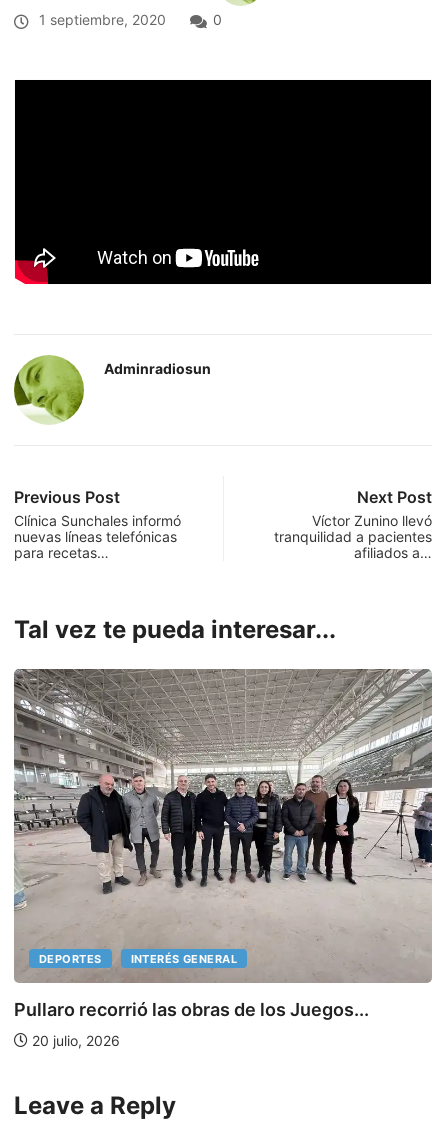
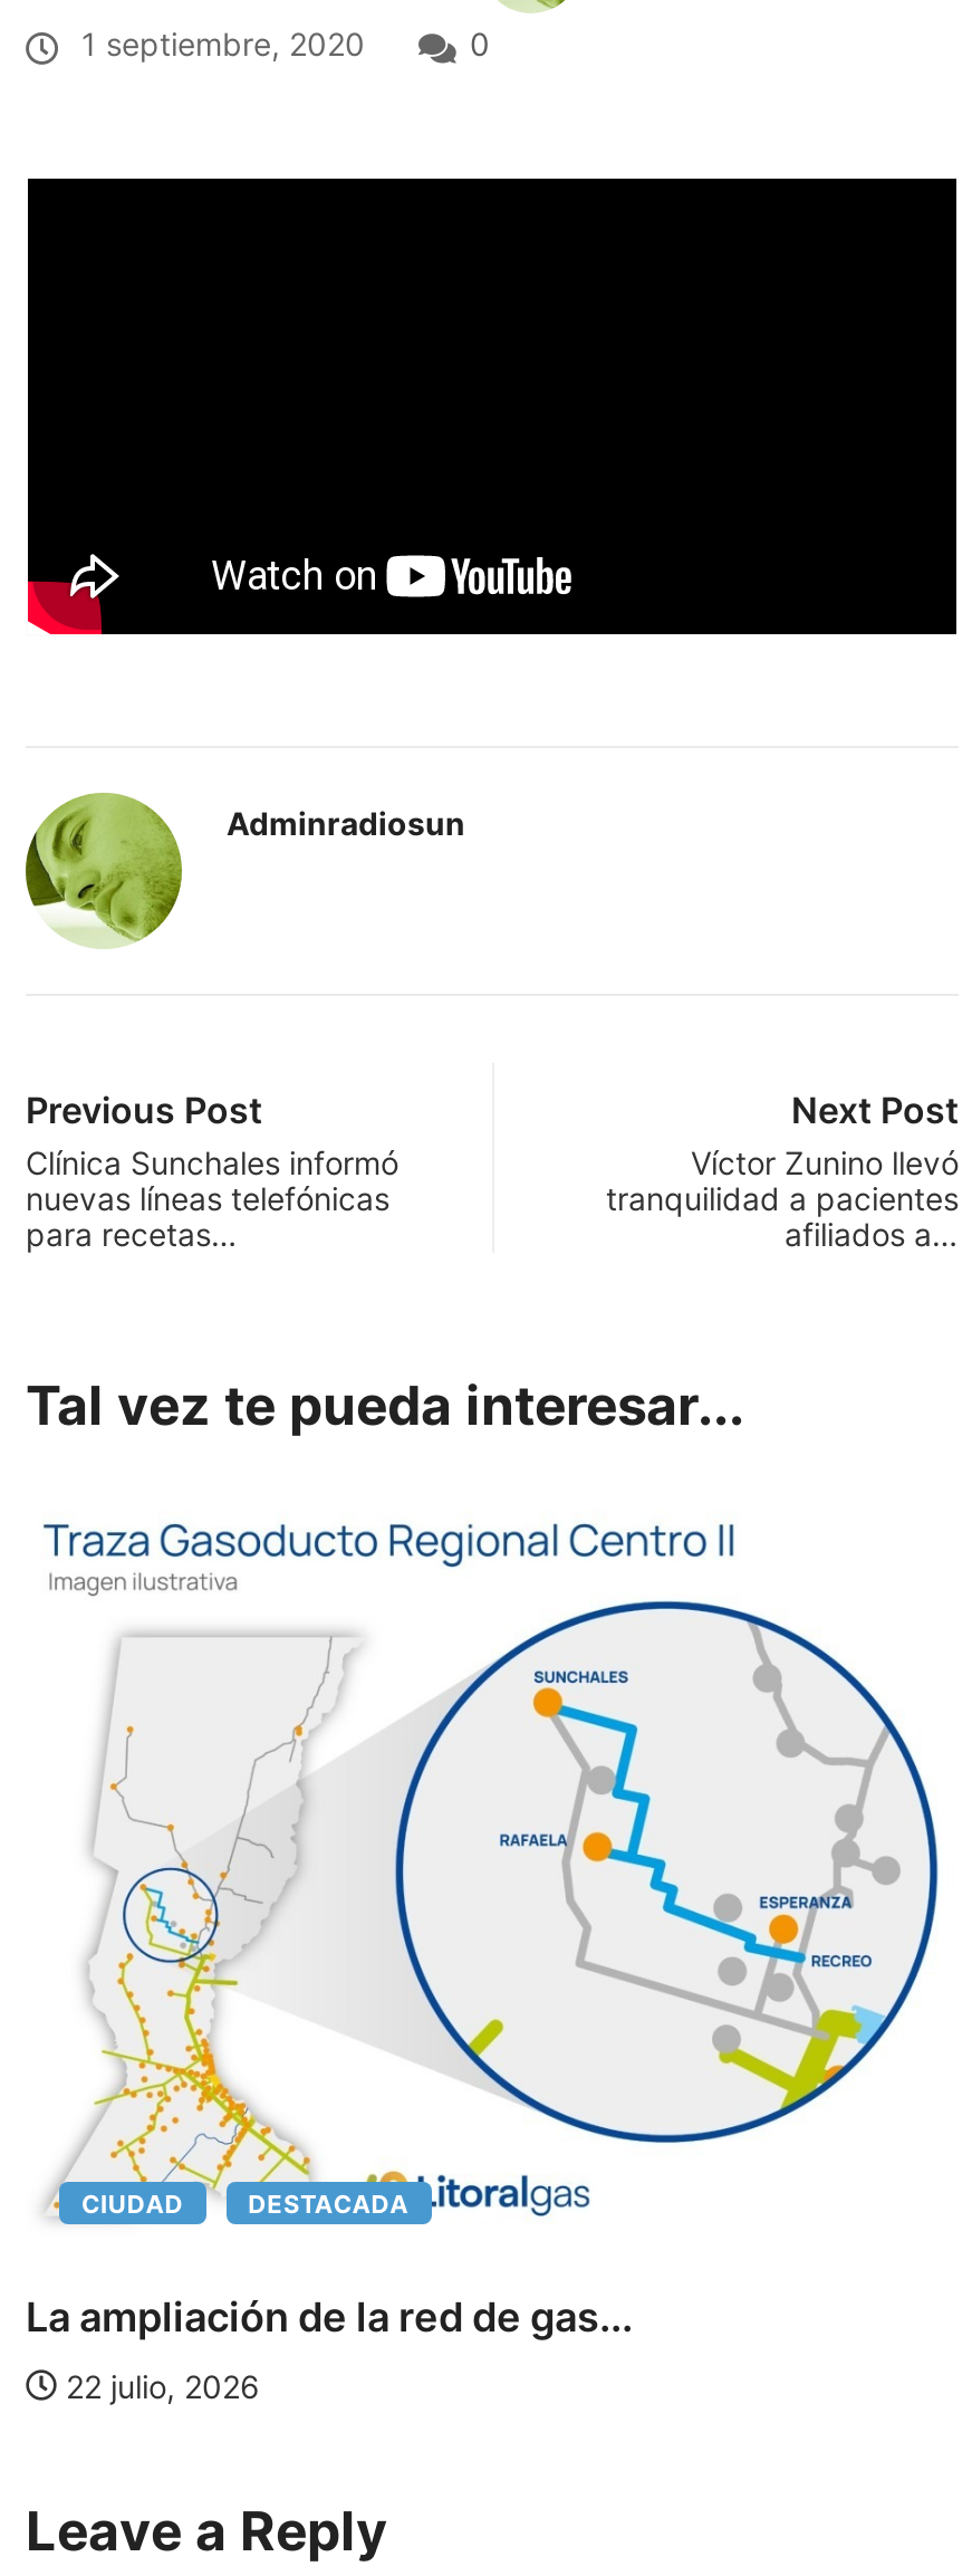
- [image]
- DEPORTES
- INTERÉS GENERAL
+ [image]
+ CIUDAD
+ DESTACADA

- Pullaro recorrió las obras de los Juegos...
+ La ampliación de la red de gas...

- 20 julio, 2026
+ 22 julio, 2026
